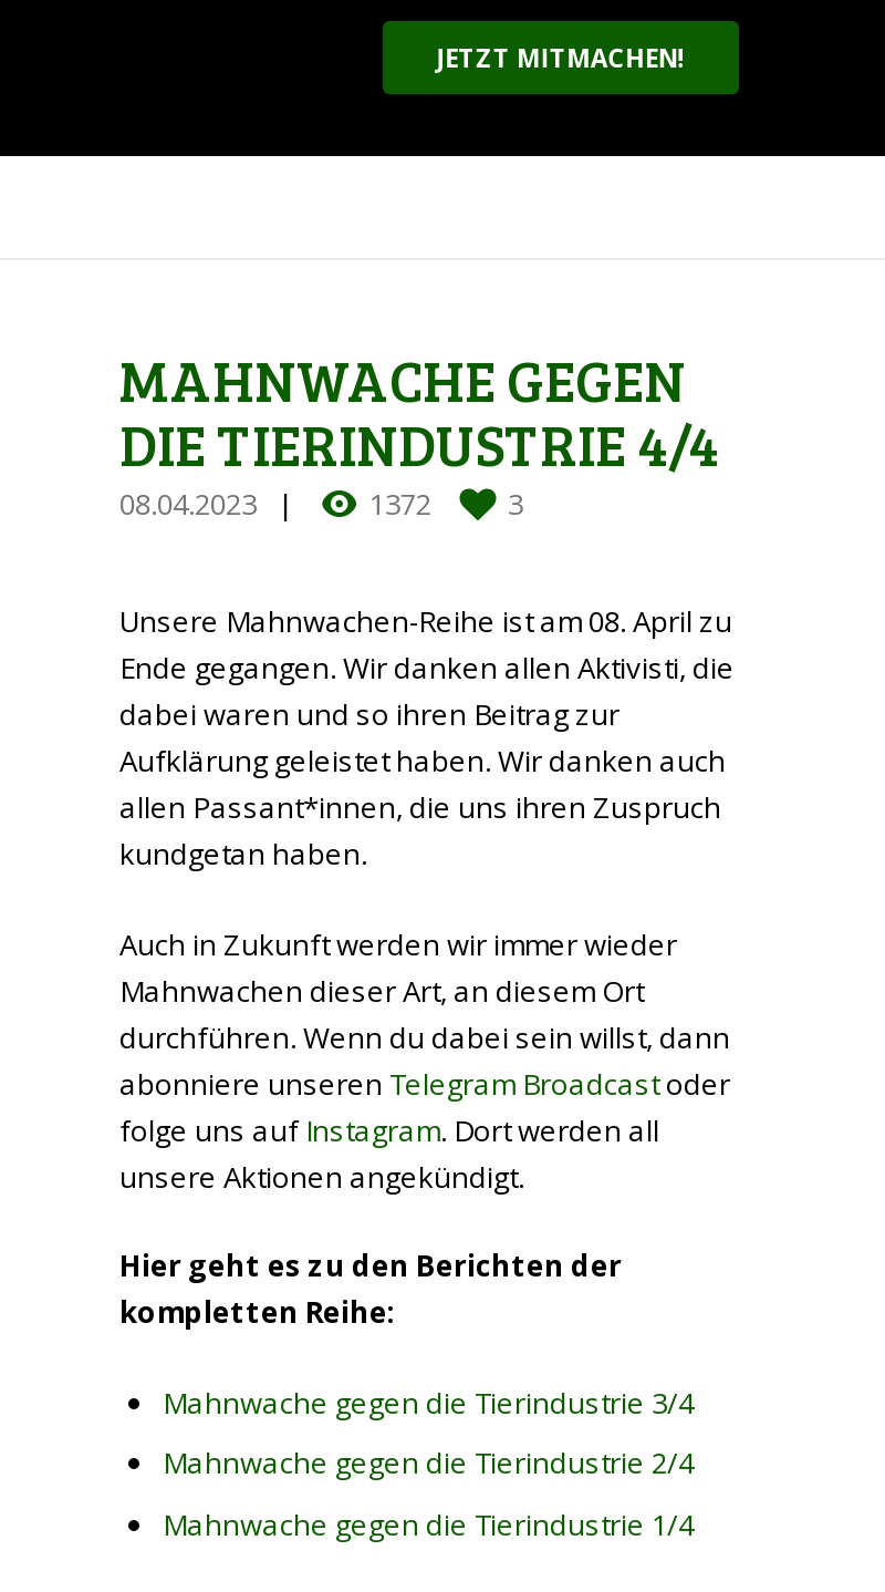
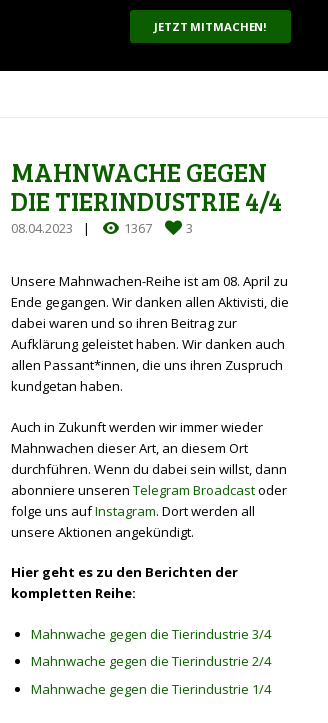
- 1372 3
+ 1367 3
